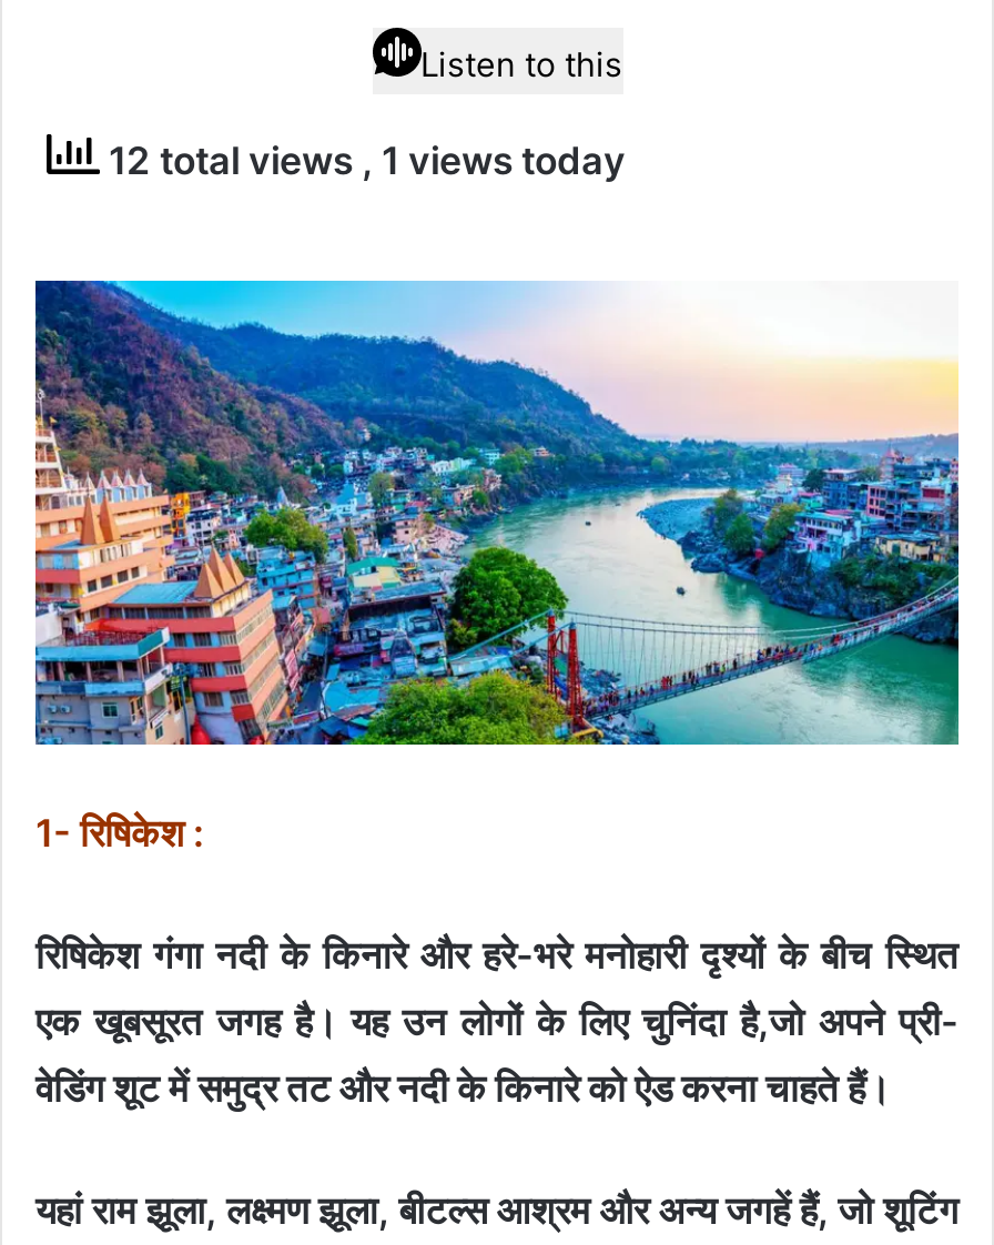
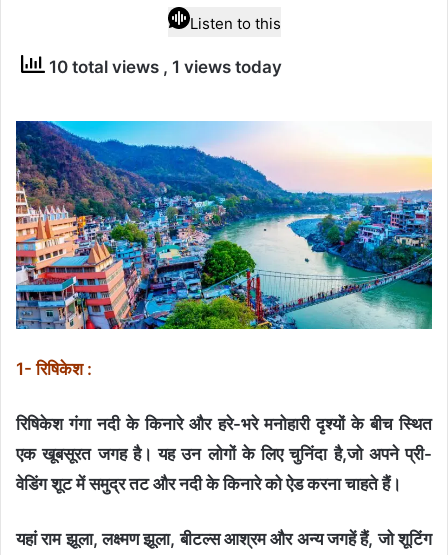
- 12 total views, 1 views today
+ 10 total views, 1 views today
